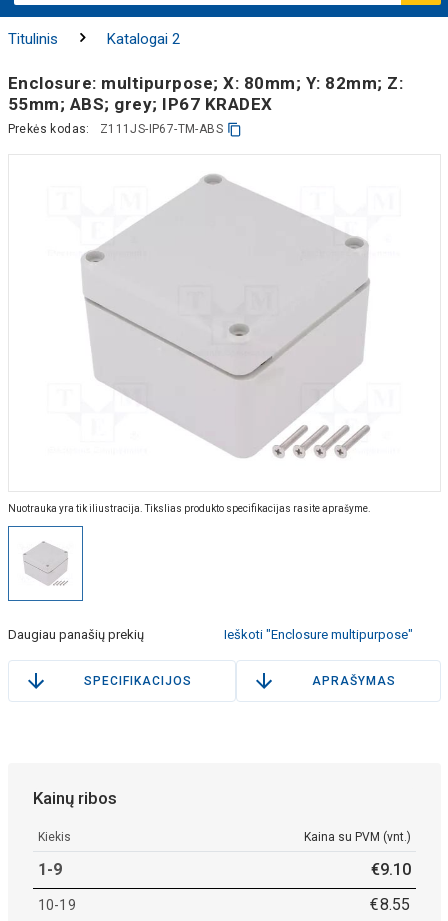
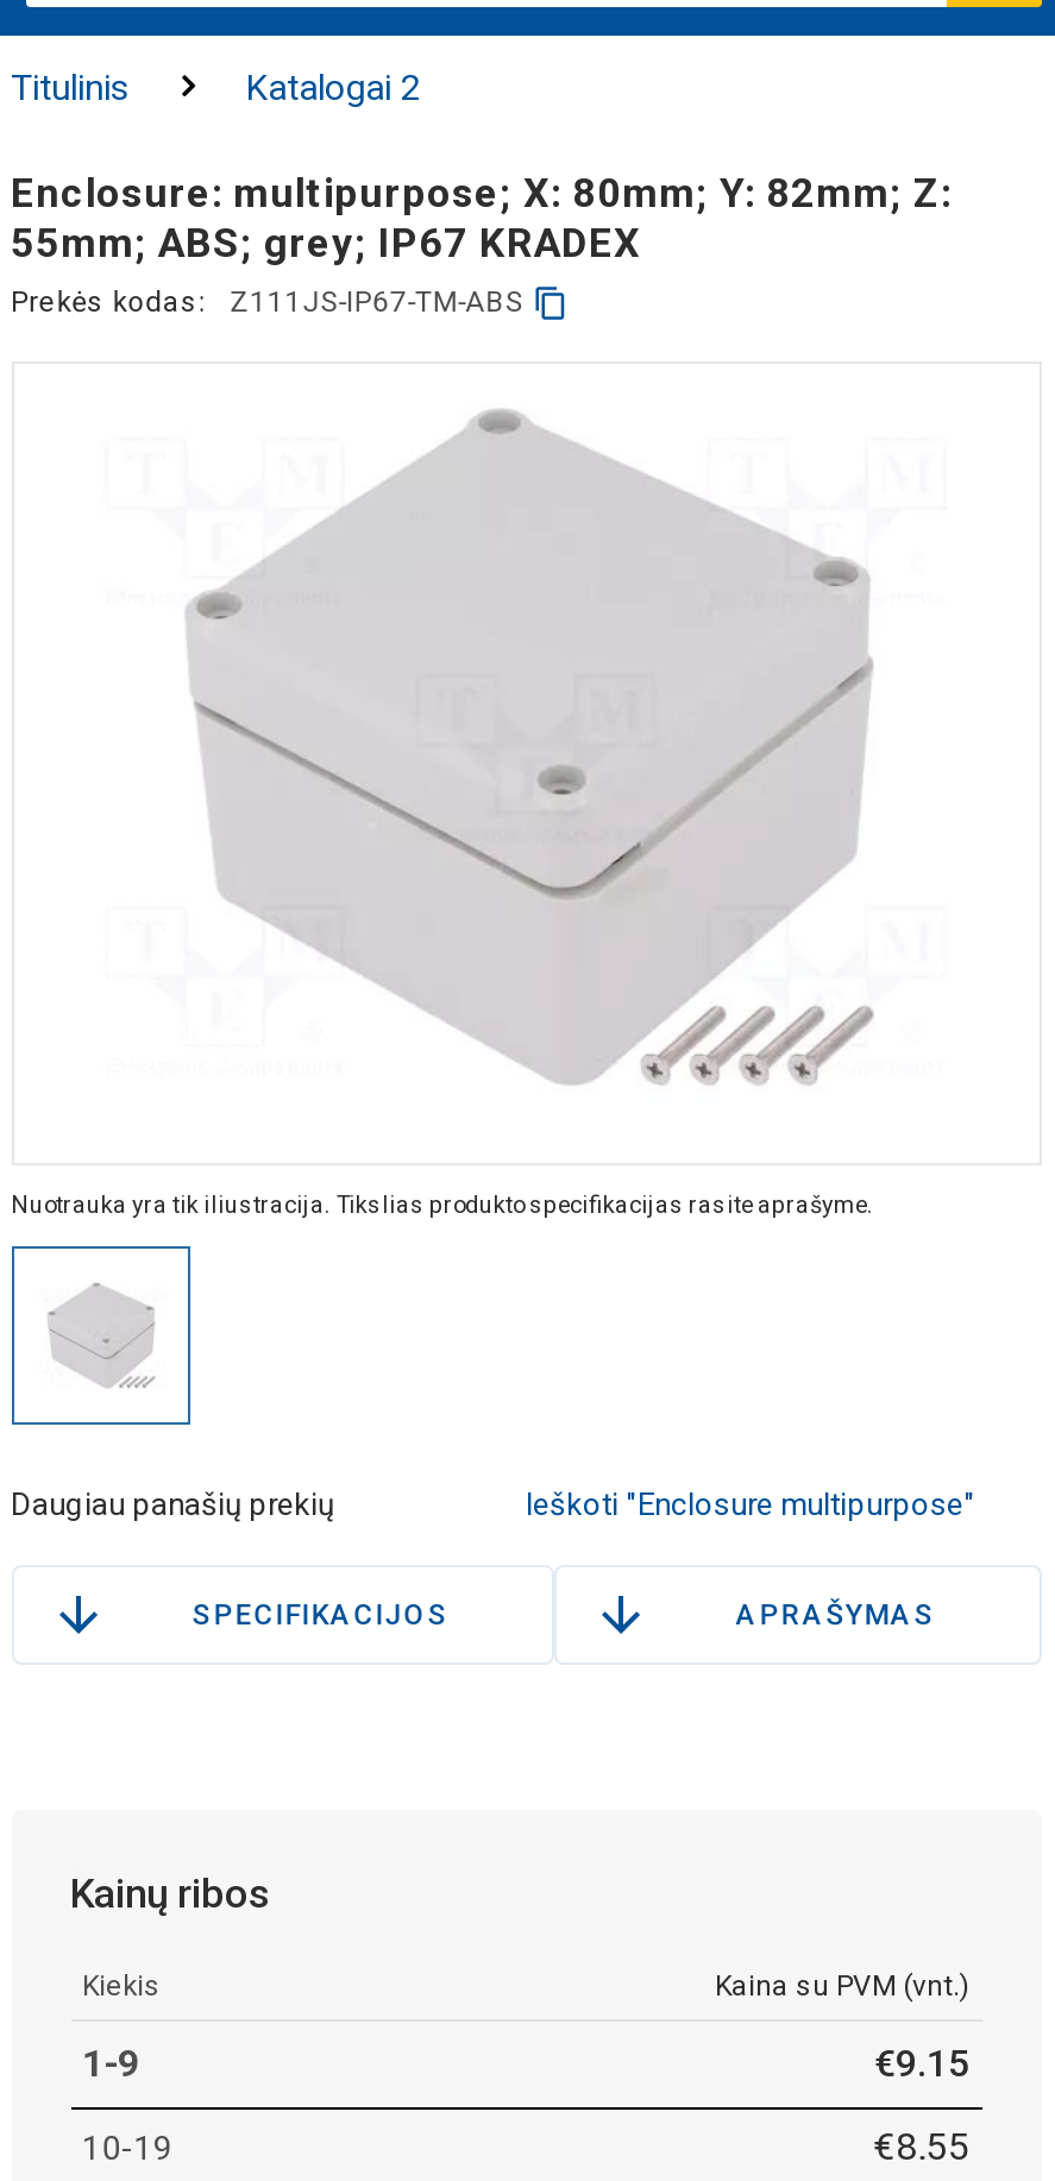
- €9.10
+ €9.15
